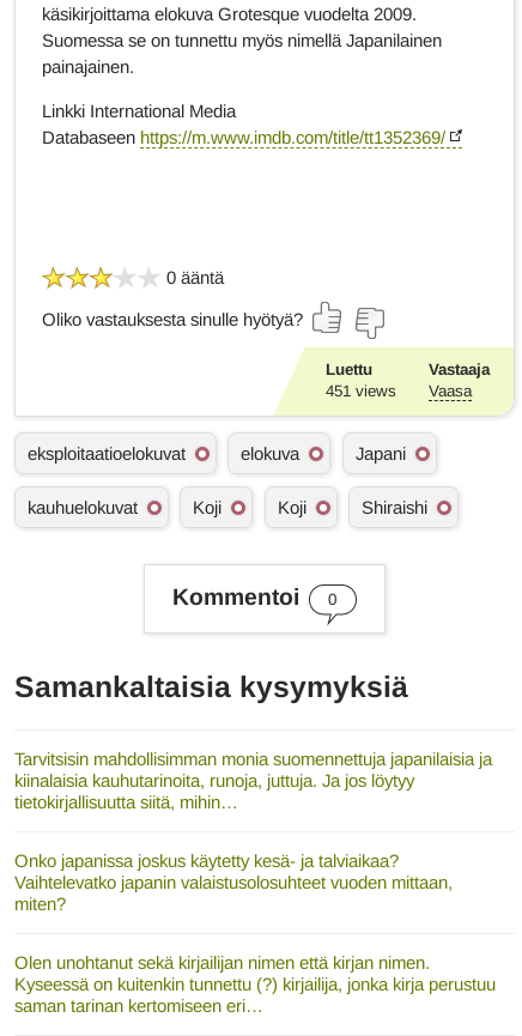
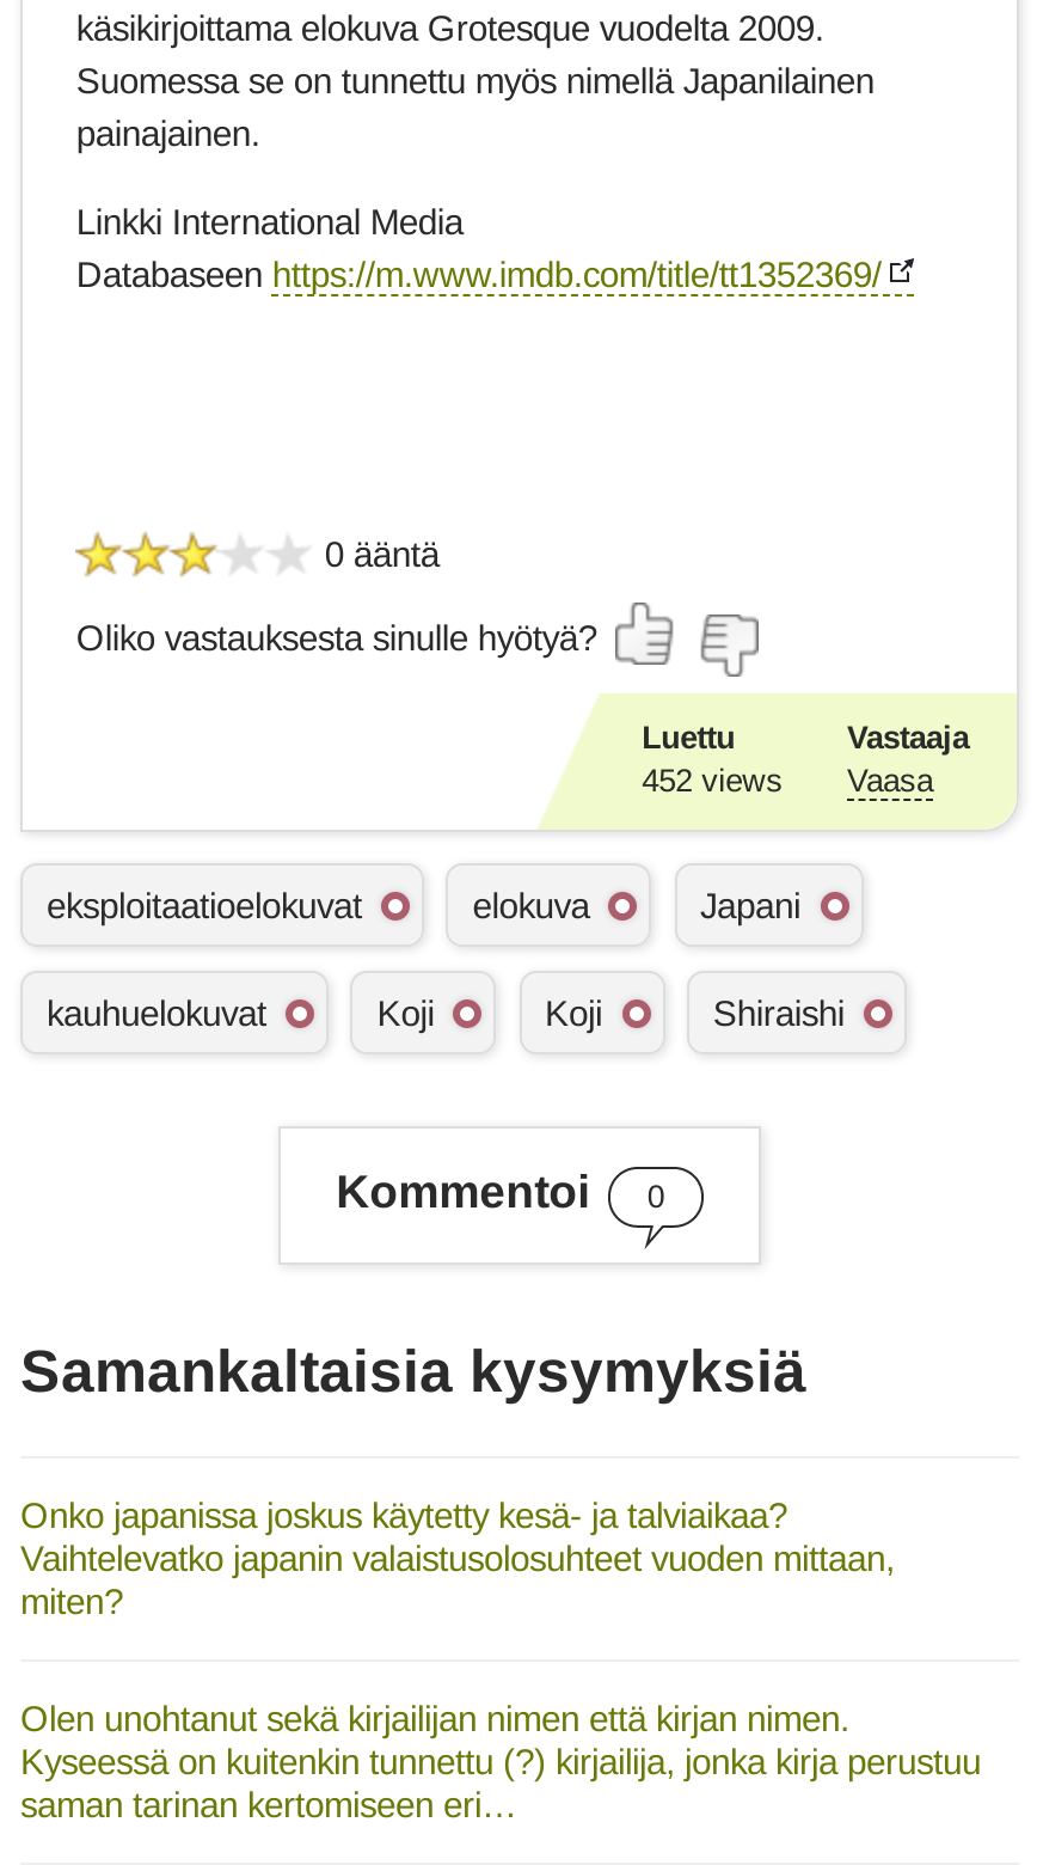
- 451 views Vaasa
+ 452 views Vaasa

- Tarvitsisin mahdollisimman monia suomennettuja japanilaisia ja
- kiinalaisia kauhutarinoita, runoja, juttuja. Ja jos löytyy
- tietokirjallisuutta siitä, mihin…
